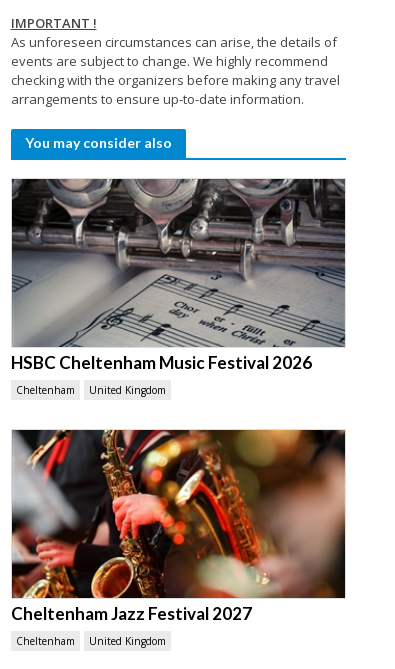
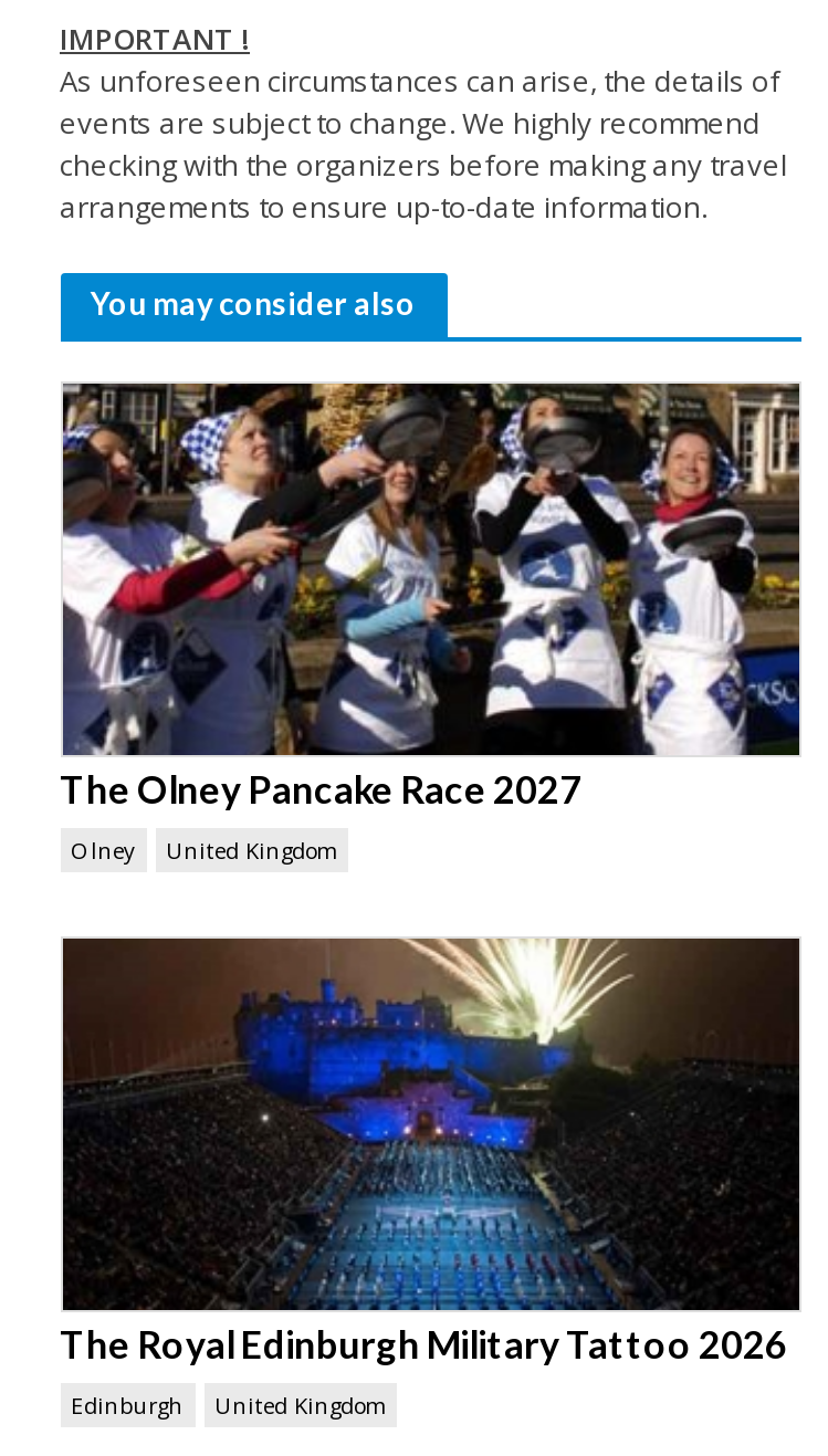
- [image]
- HSBC Cheltenham Music Festival 2026
+ [image]
+ The Olney Pancake Race 2027

- Cheltenham
+ Olney

- [image]
- Cheltenham Jazz Festival 2027
+ [image]
+ The Royal Edinburgh Military Tattoo 2026

- Cheltenham
+ Edinburgh
